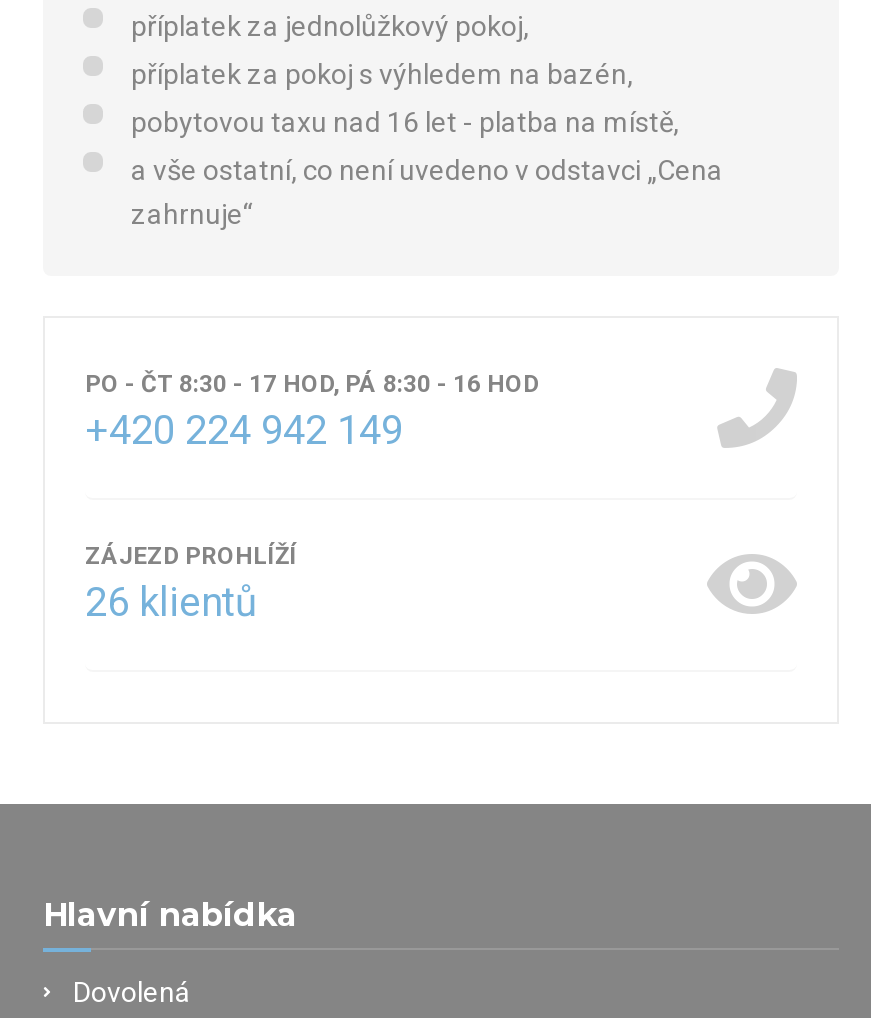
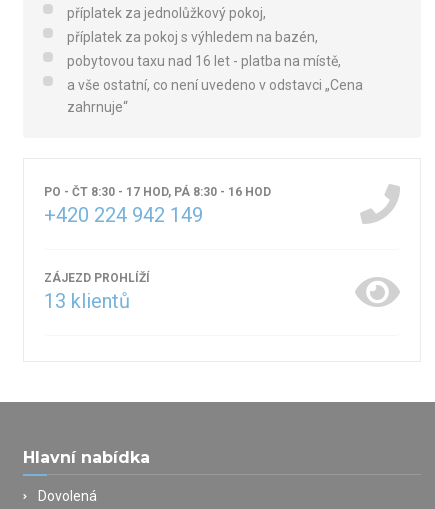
- 26 klientů
+ 13 klientů
